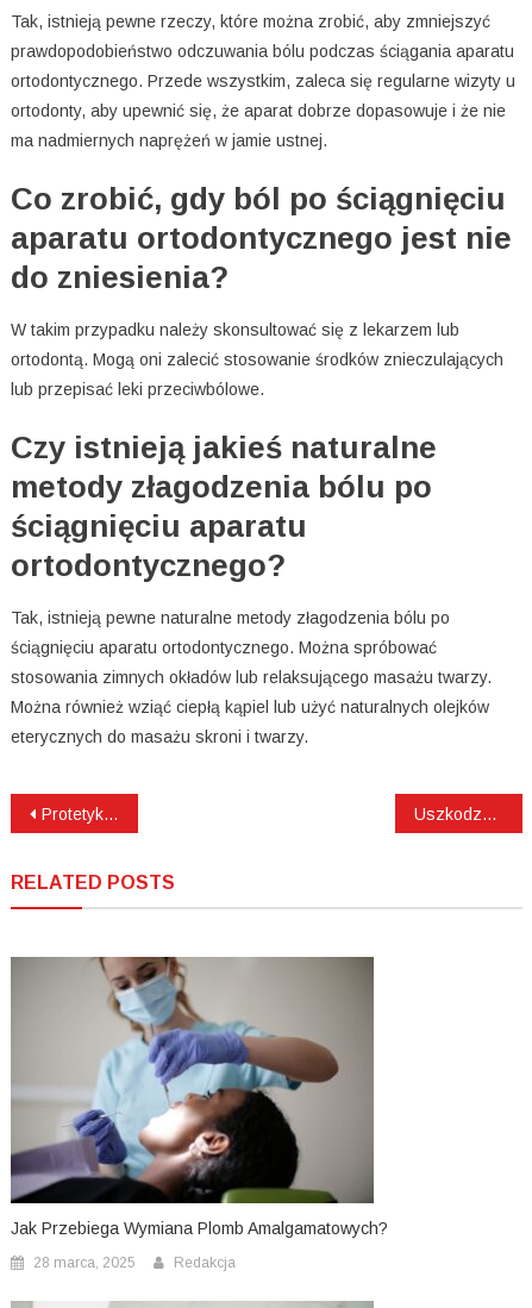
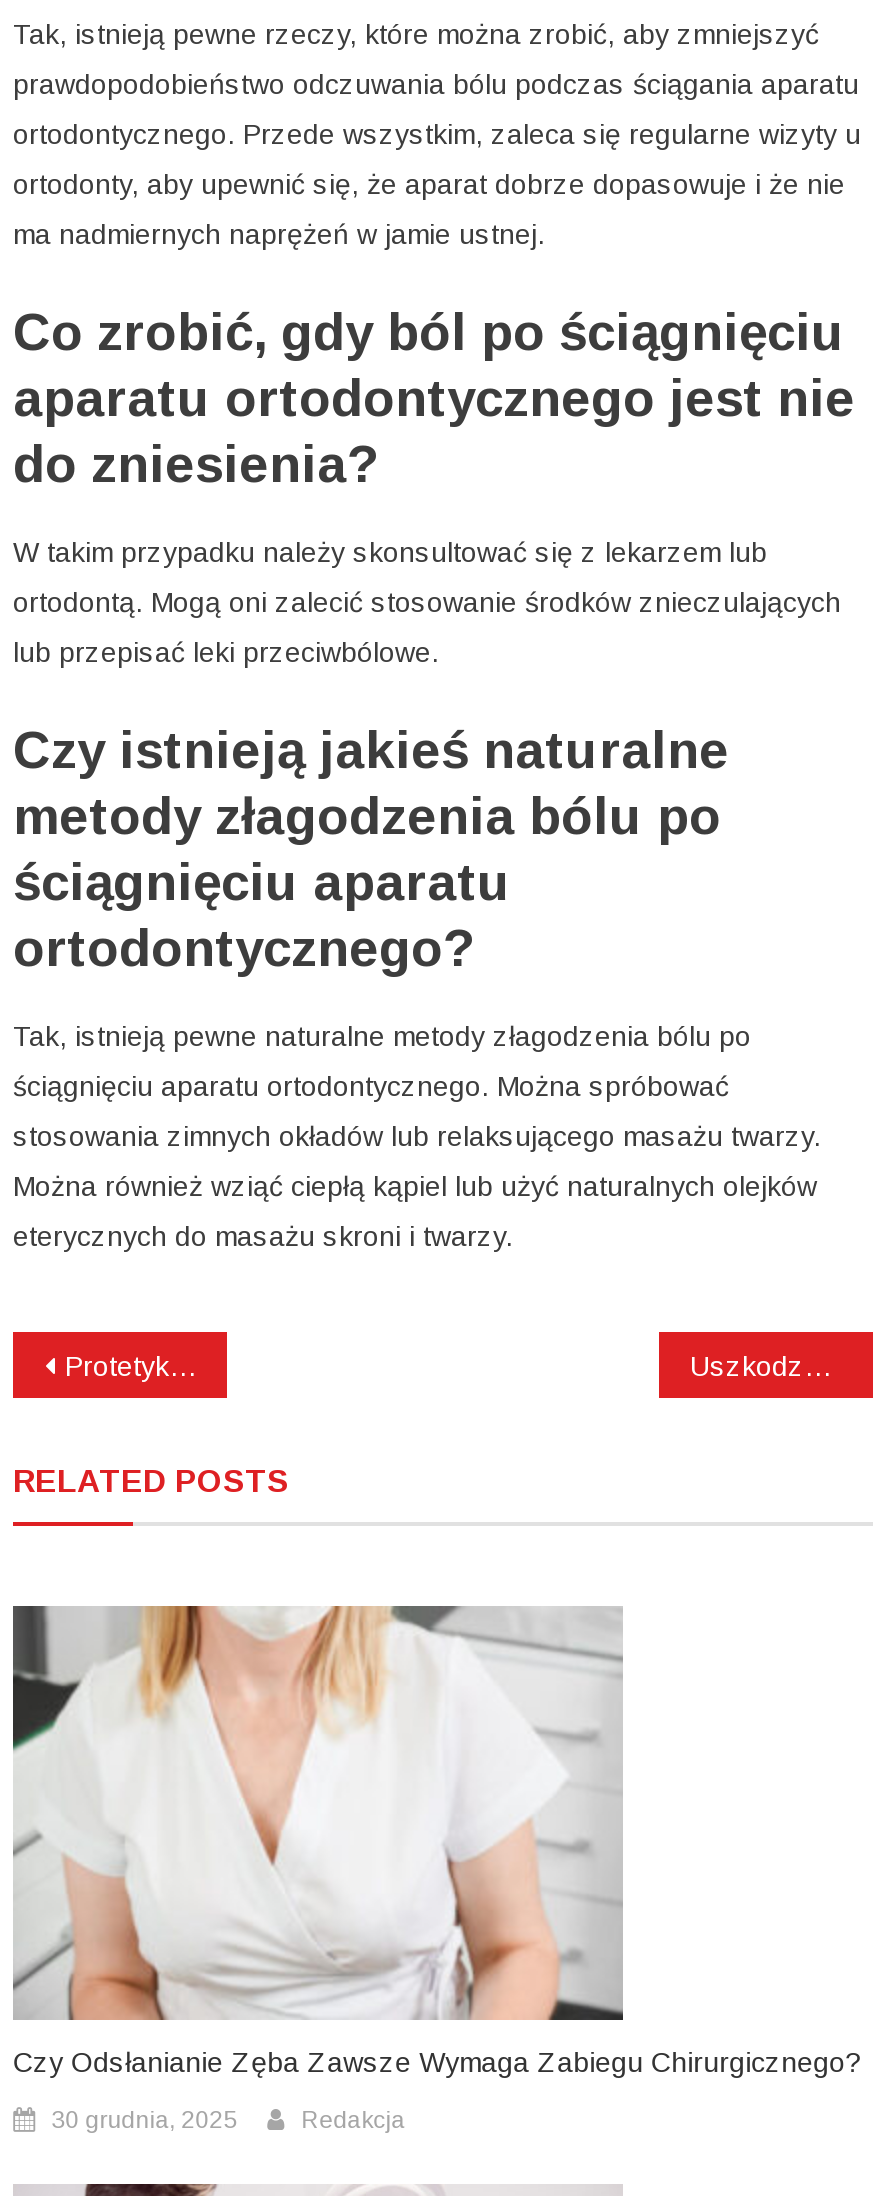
- [image]
- Jak Przebiega Wymiana Plomb Amalgamatowych?
+ [image]
+ Czy Odsłanianie Zęba Zawsze Wymaga Zabiegu Chirurgicznego?

- 28 marca, 2025
+ 30 grudnia, 2025
